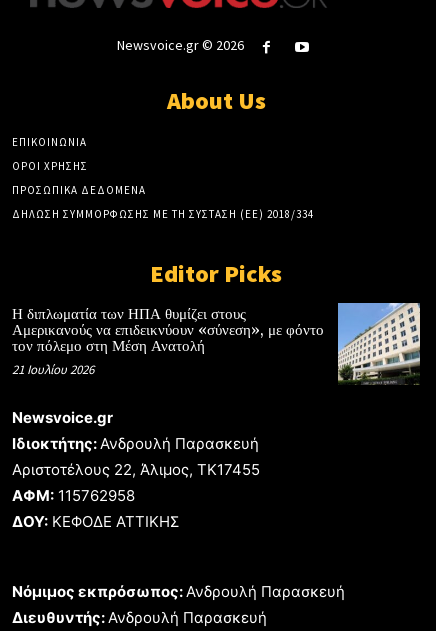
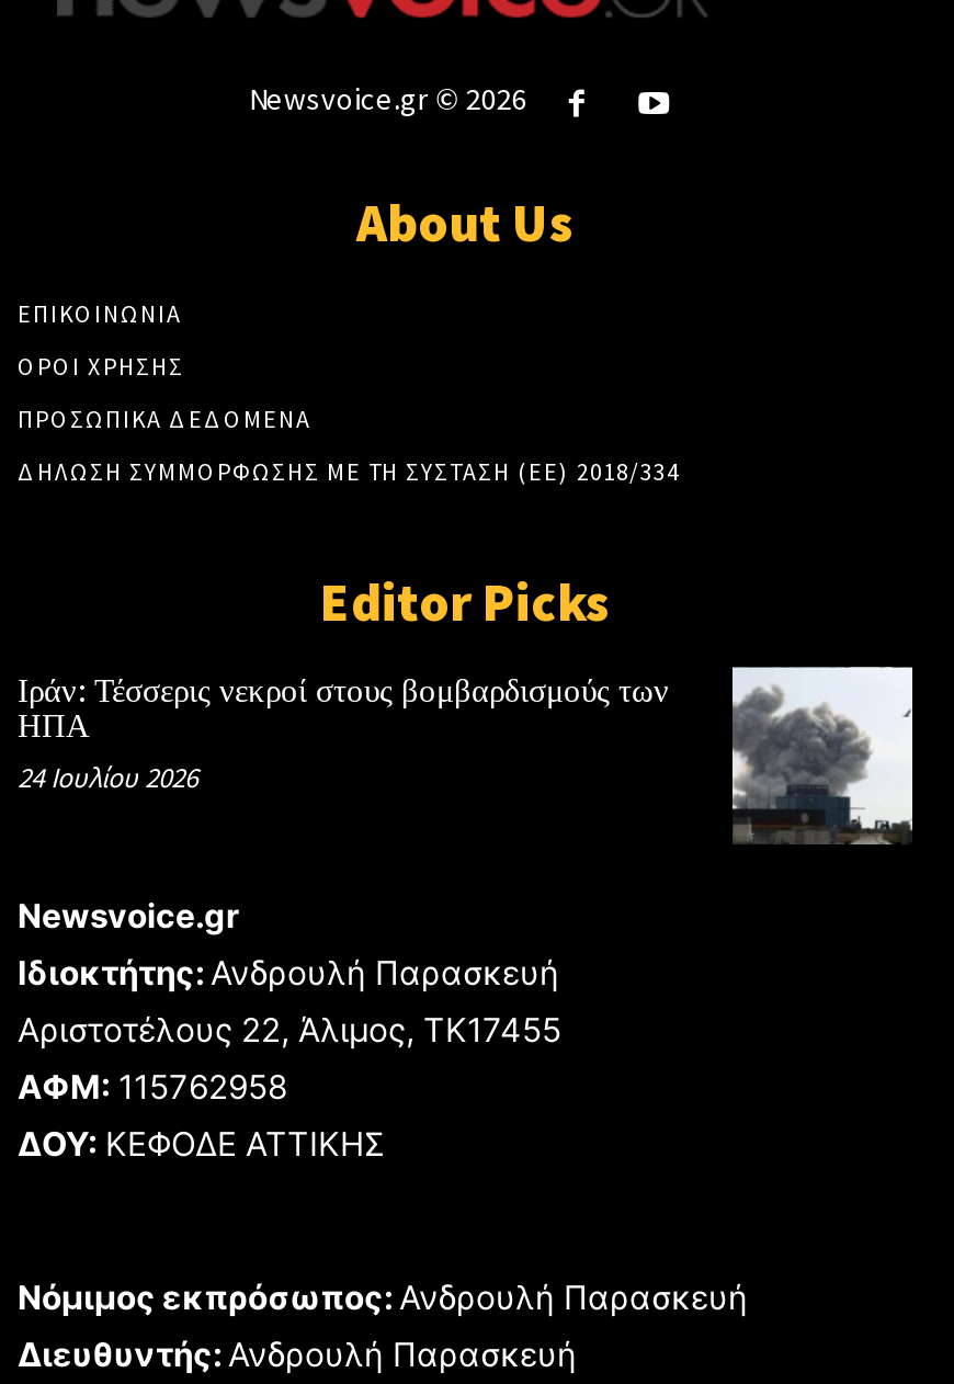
- [image]
- Η διπλωματία των ΗΠΑ θυμίζει στους
- Αμερικανούς να επιδεικνύουν «σύνεση», με φόντο
- τον πόλεμο στη Μέση Ανατολή
- 21 Ιουλίου 2026
+ [image]
+ Ιράν: Τέσσερις νεκροί στους βομβαρδισμούς των
+ ΗΠΑ
+ 24 Ιουλίου 2026
